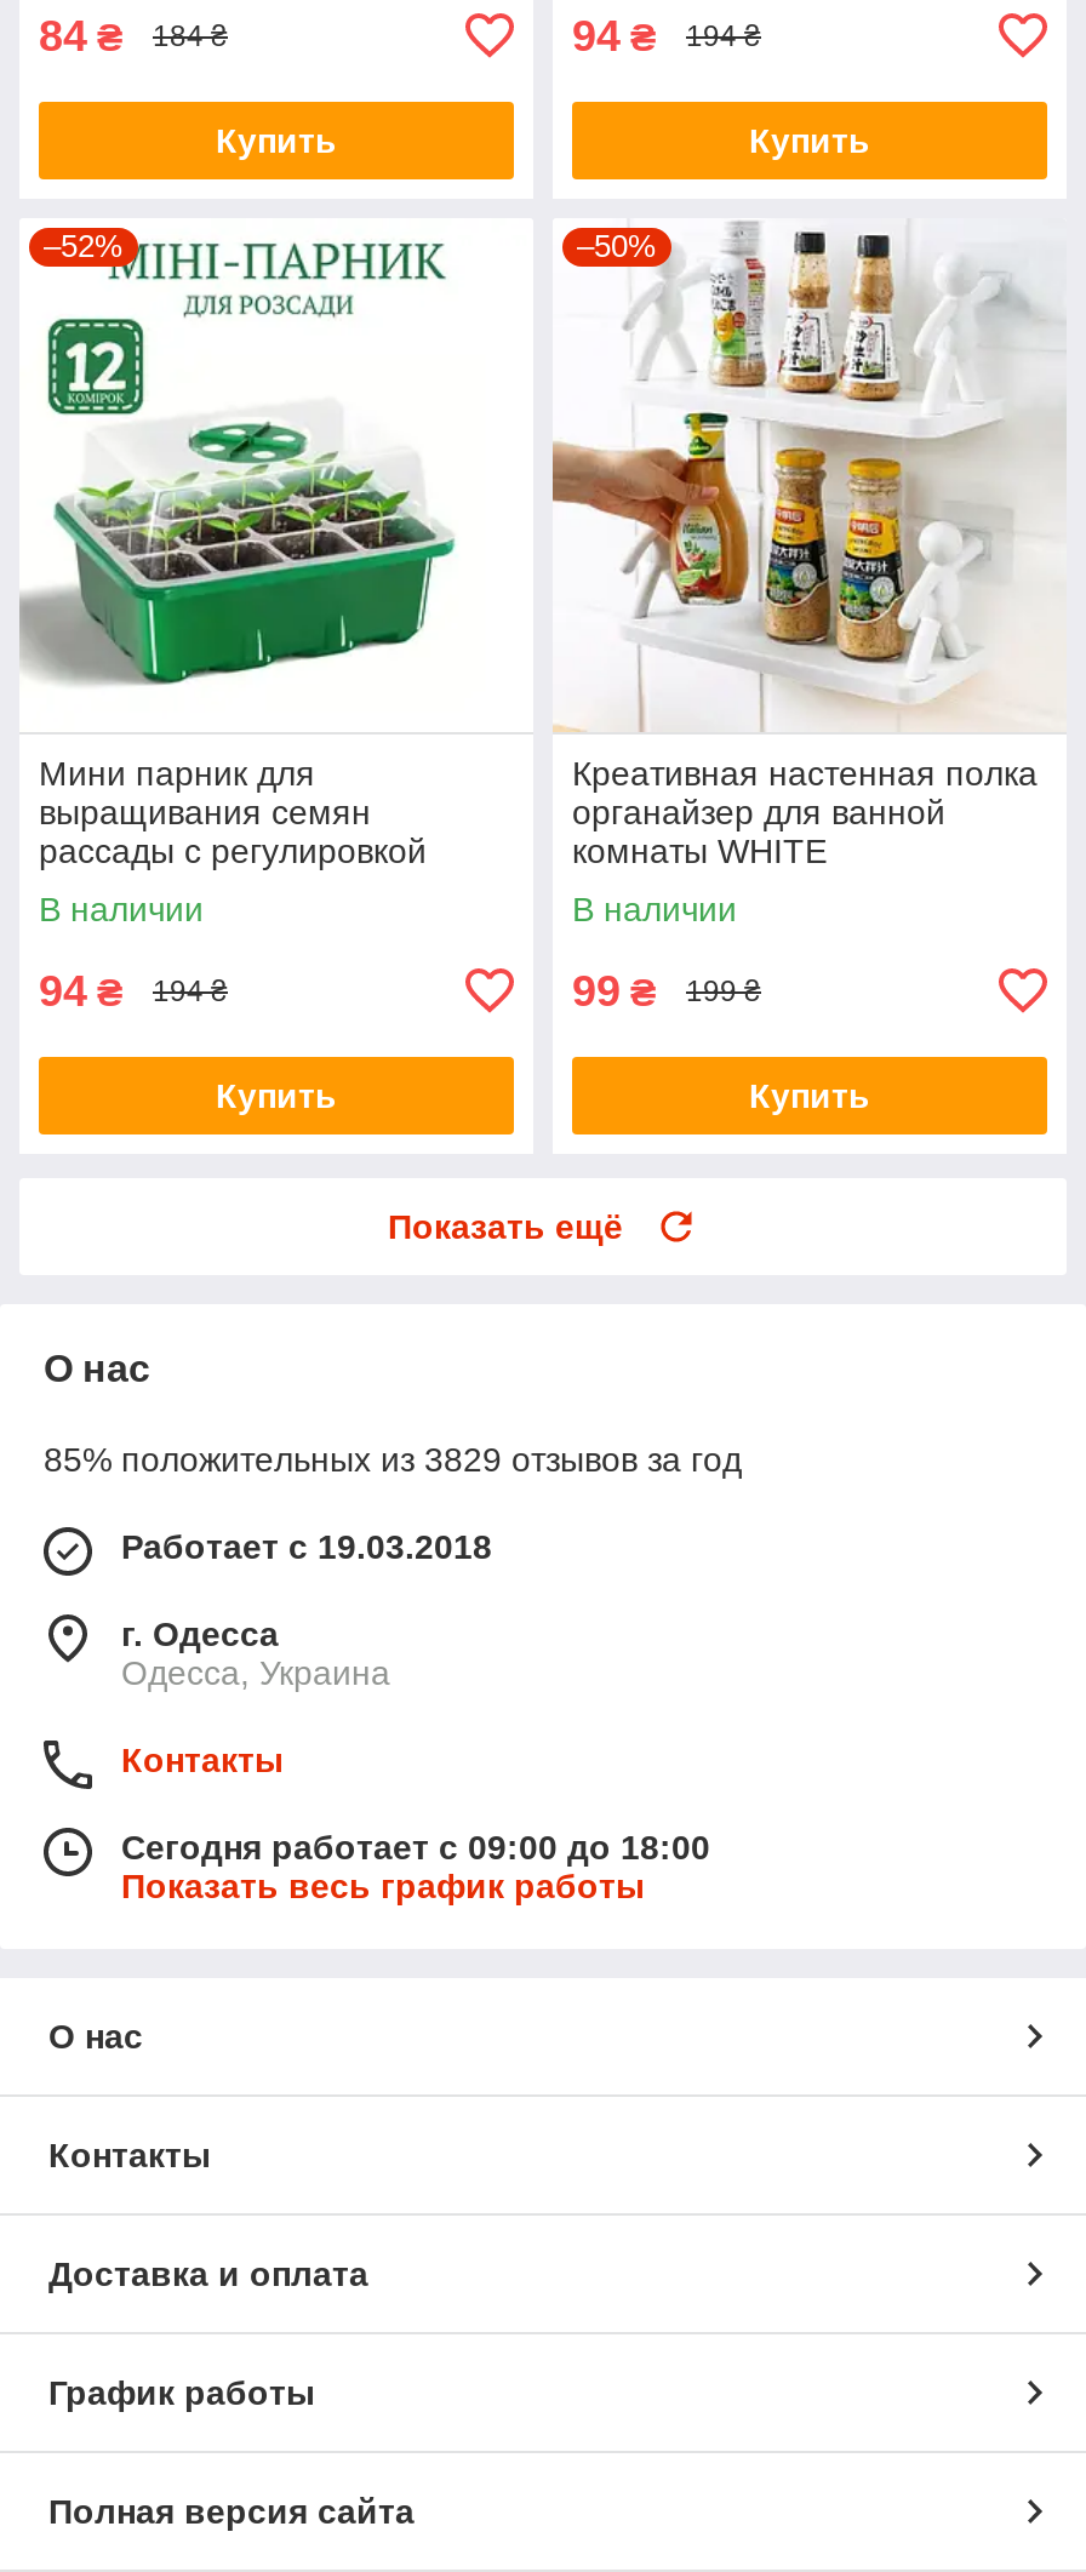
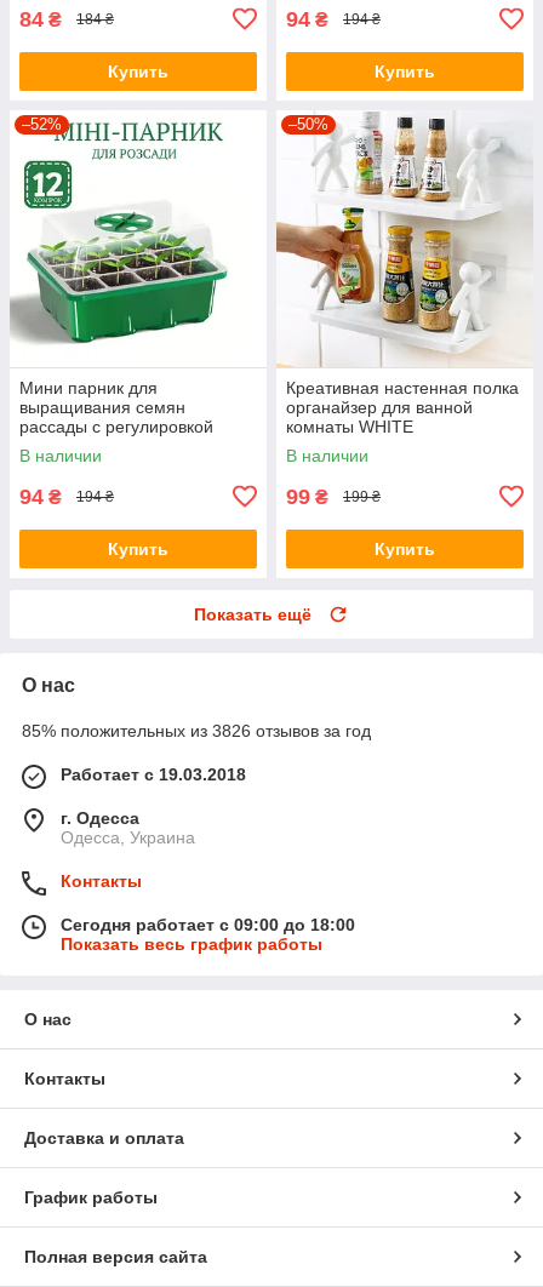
- 85% положительных из 3829 отзывов за год
+ 85% положительных из 3826 отзывов за год
